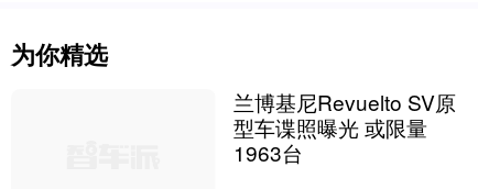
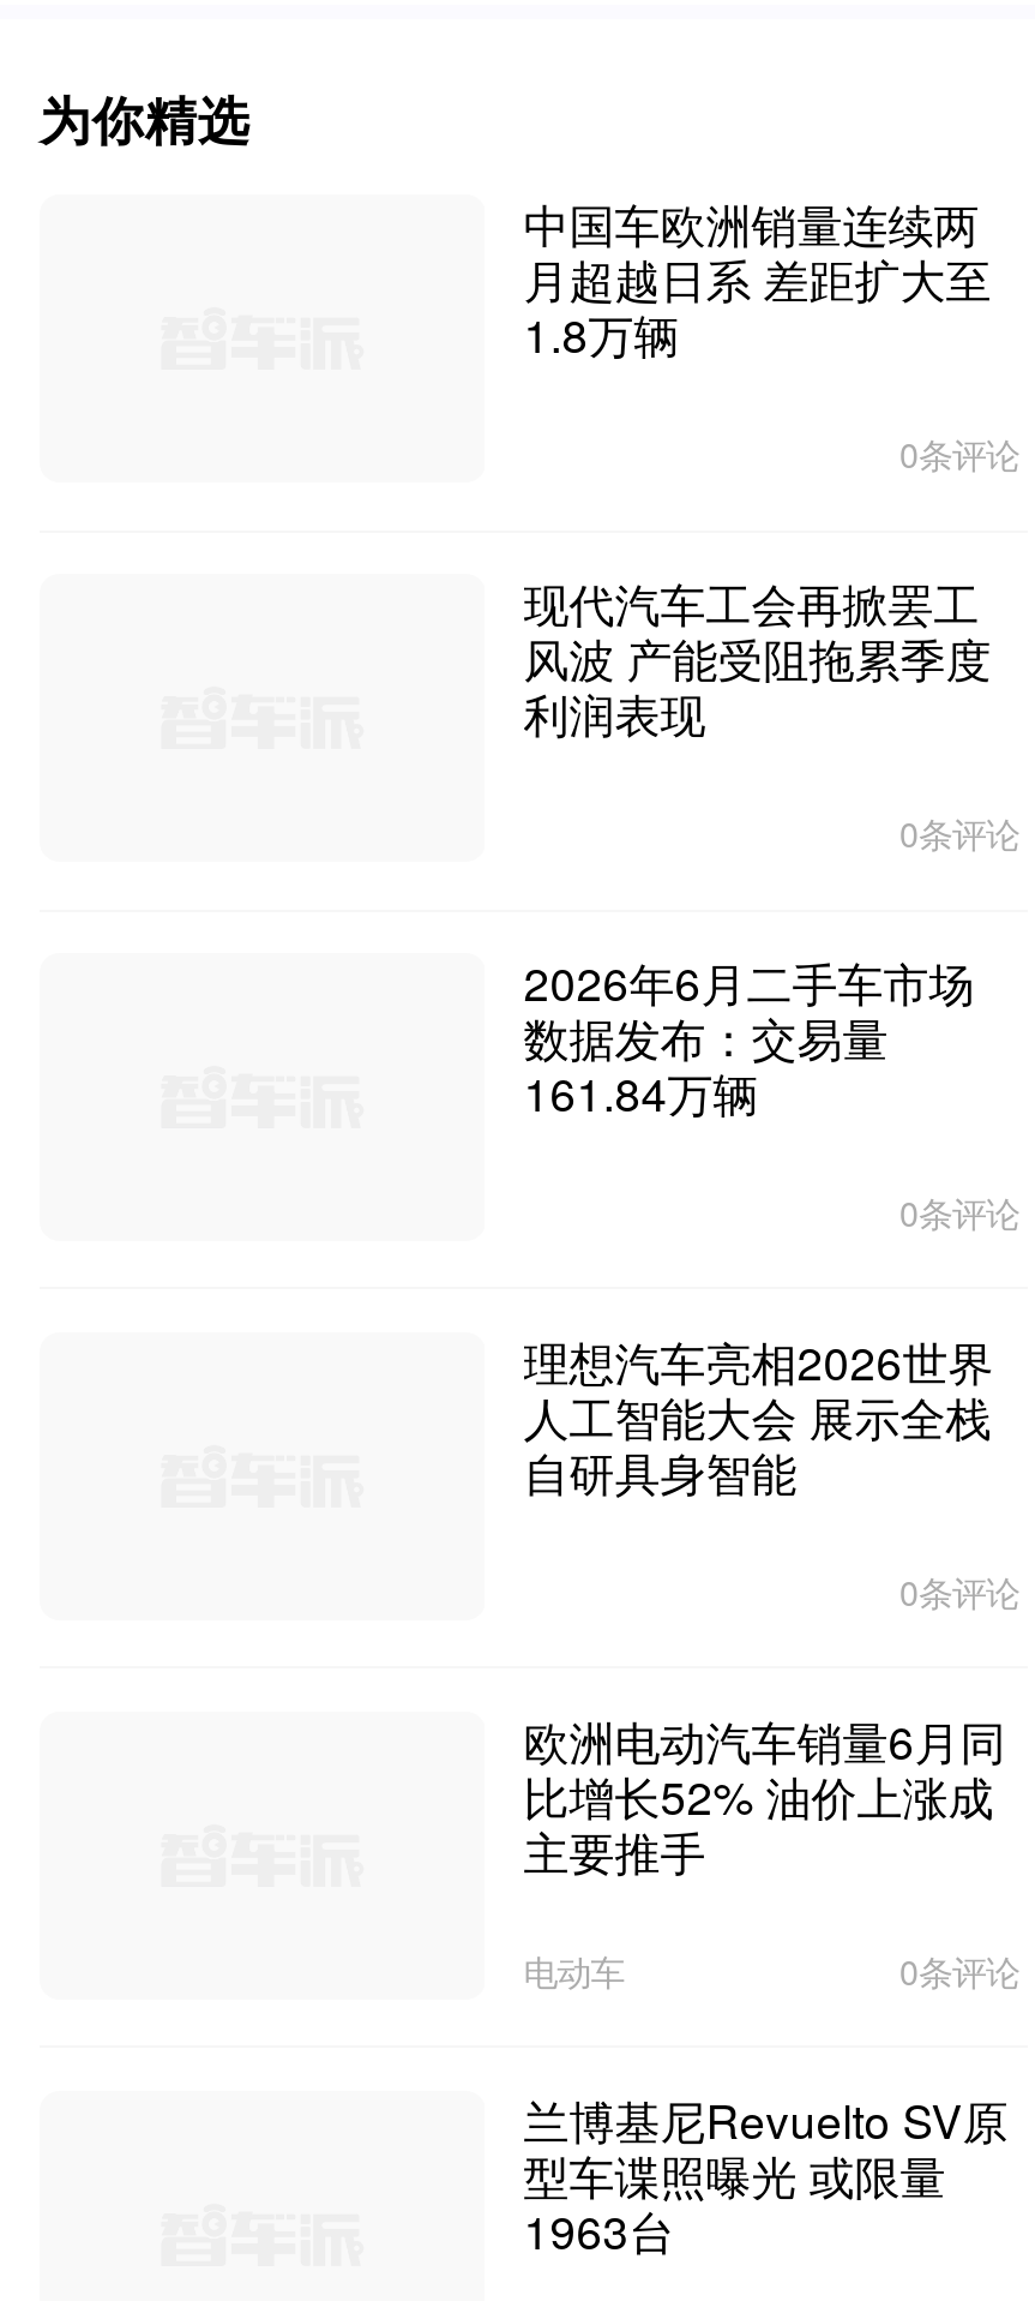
+ 中国车欧洲销量连续两
+ 月超越日系 差距扩大至
+ 1.8万辆
+ 0条评论
+ 现代汽车工会再掀罢工
+ 风波 产能受阻拖累季度
+ 利润表现
+ 0条评论
+ 2026年6月二手车市场
+ 数据发布：交易量
+ 161.84万辆
+ 0条评论
+ 理想汽车亮相2026世界
+ 人工智能大会 展示全栈
+ 自研具身智能
+ 0条评论
+ 欧洲电动汽车销量6月同
+ 比增长52% 油价上涨成
+ 主要推手
+ 电动车
+ 0条评论
